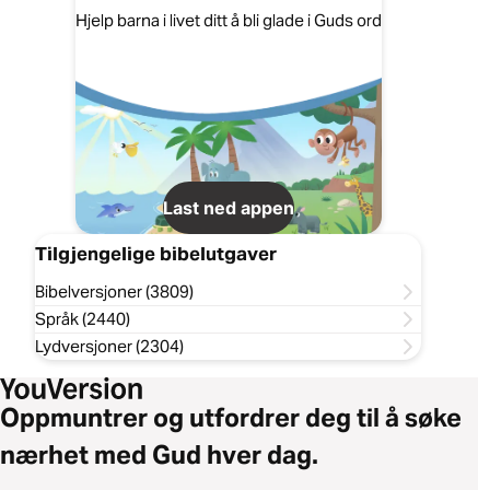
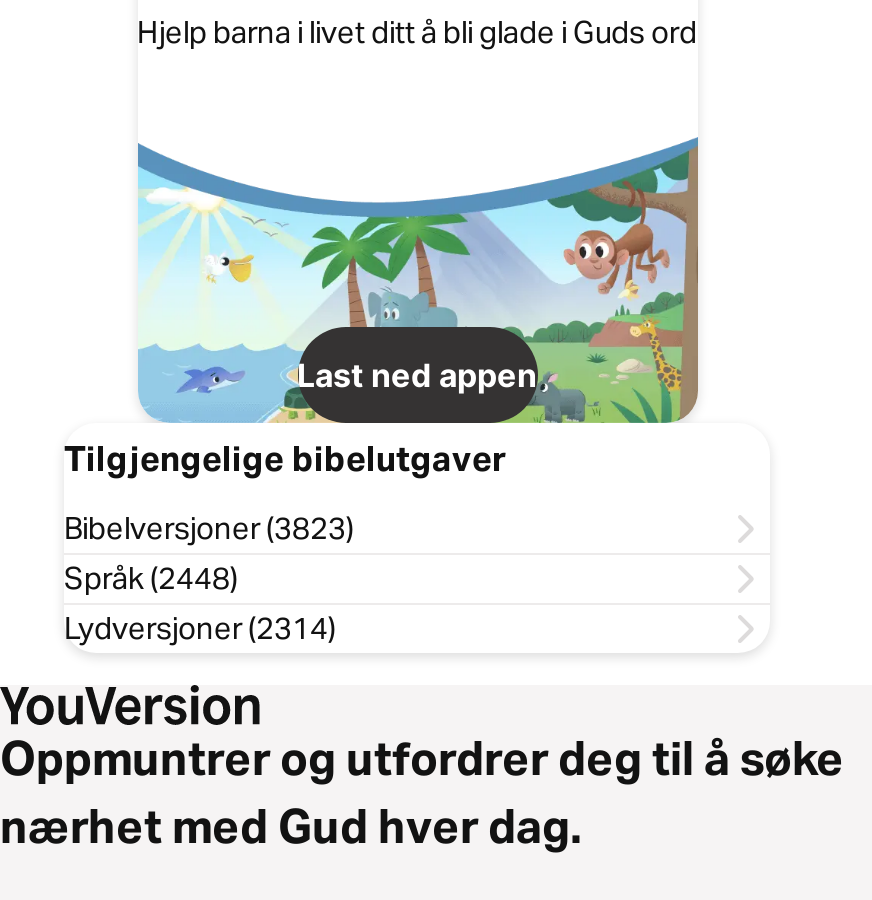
- Bibelversjoner (3809)
+ Bibelversjoner (3823)

- Språk (2440)
+ Språk (2448)

- Lydversjoner (2304)
+ Lydversjoner (2314)
